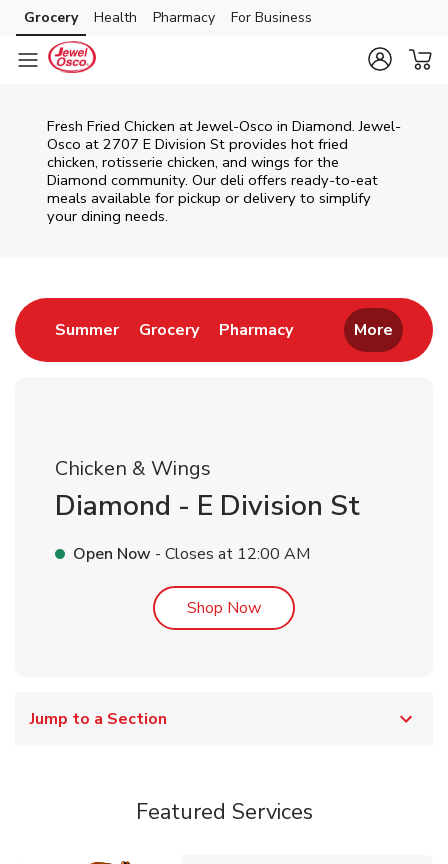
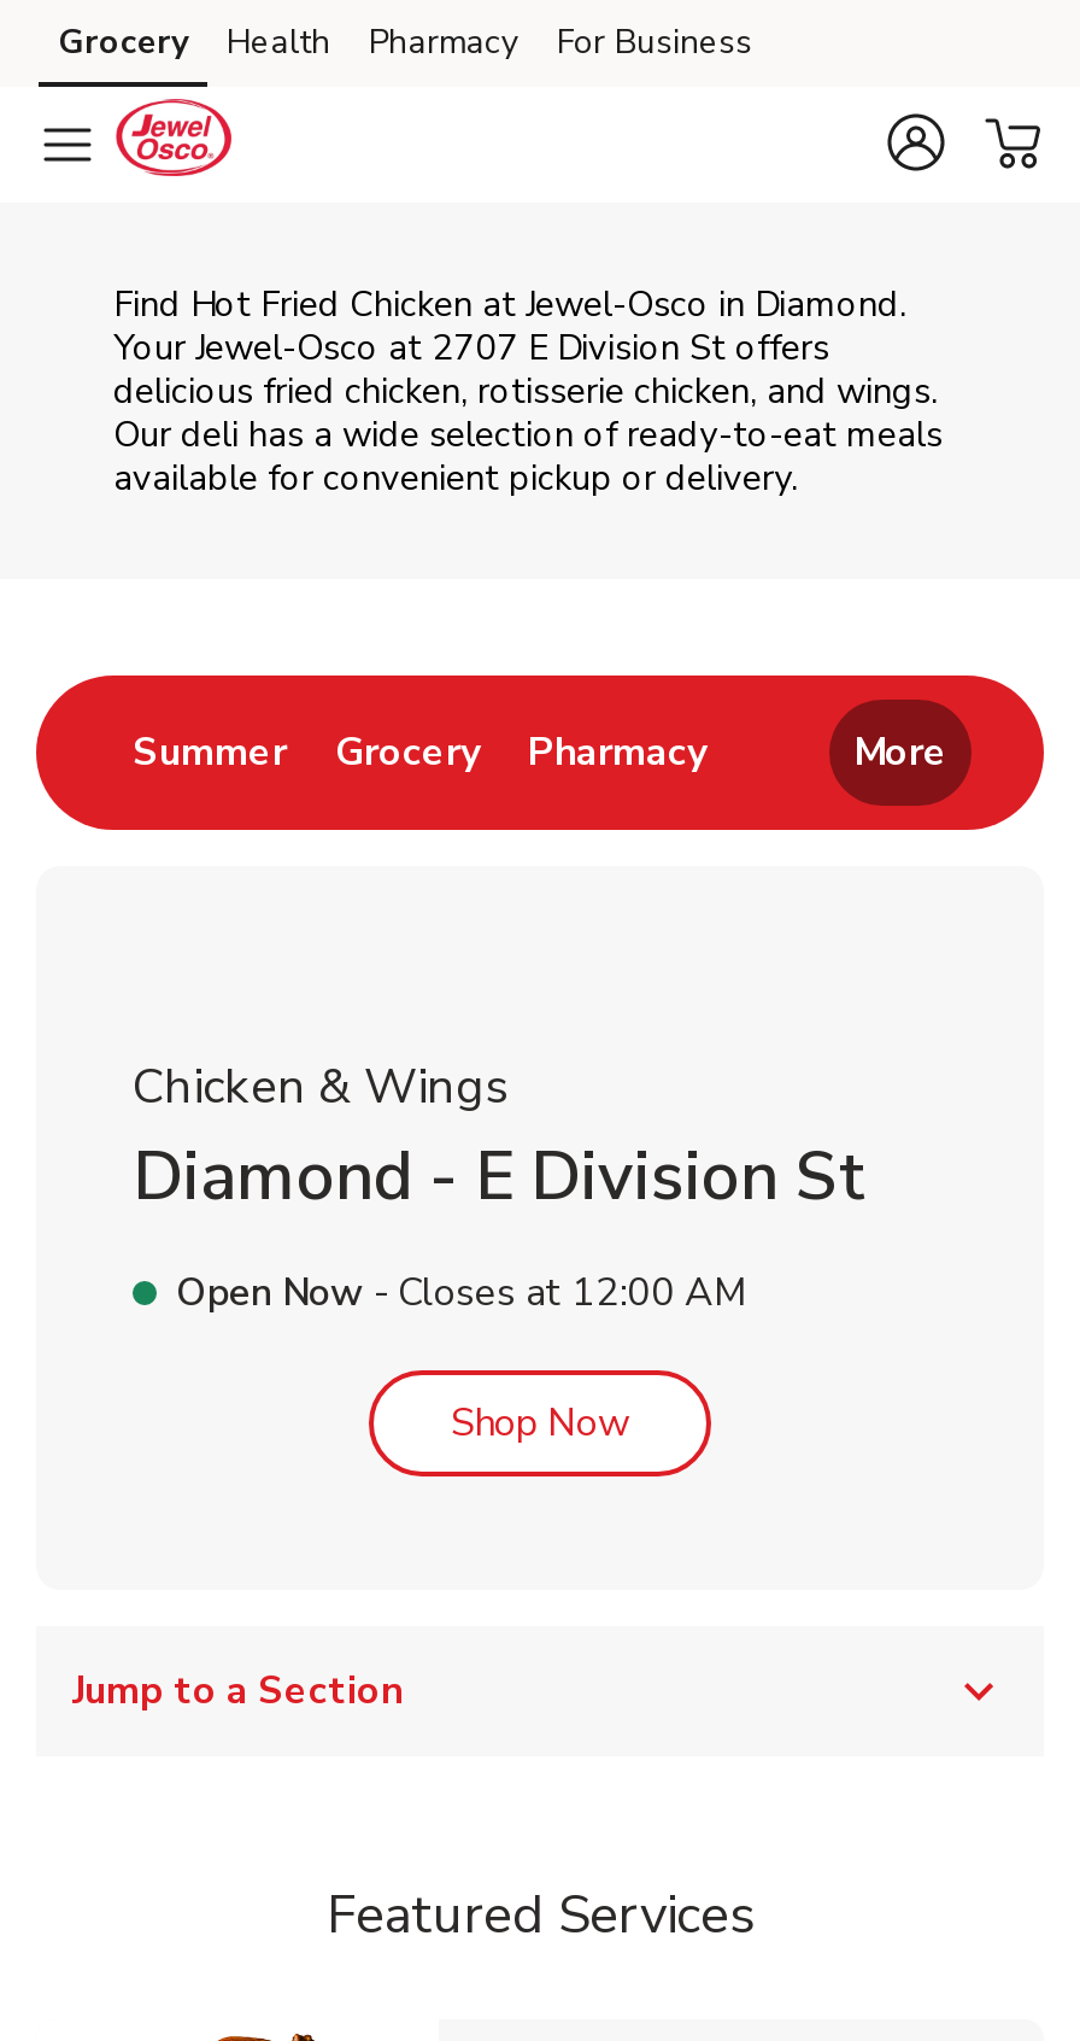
- Fresh Fried Chicken at Jewel-Osco in Diamond. Jewel-
- Osco at 2707 E Division St provides hot fried
- chicken, rotisserie chicken, and wings for the
- Diamond community. Our deli offers ready-to-eat
- meals available for pickup or delivery to simplify
- your dining needs.
+ Find Hot Fried Chicken at Jewel-Osco in Diamond.
+ Your Jewel-Osco at 2707 E Division St offers
+ delicious fried chicken, rotisserie chicken, and wings.
+ Our deli has a wide selection of ready-to-eat meals
+ available for convenient pickup or delivery.
